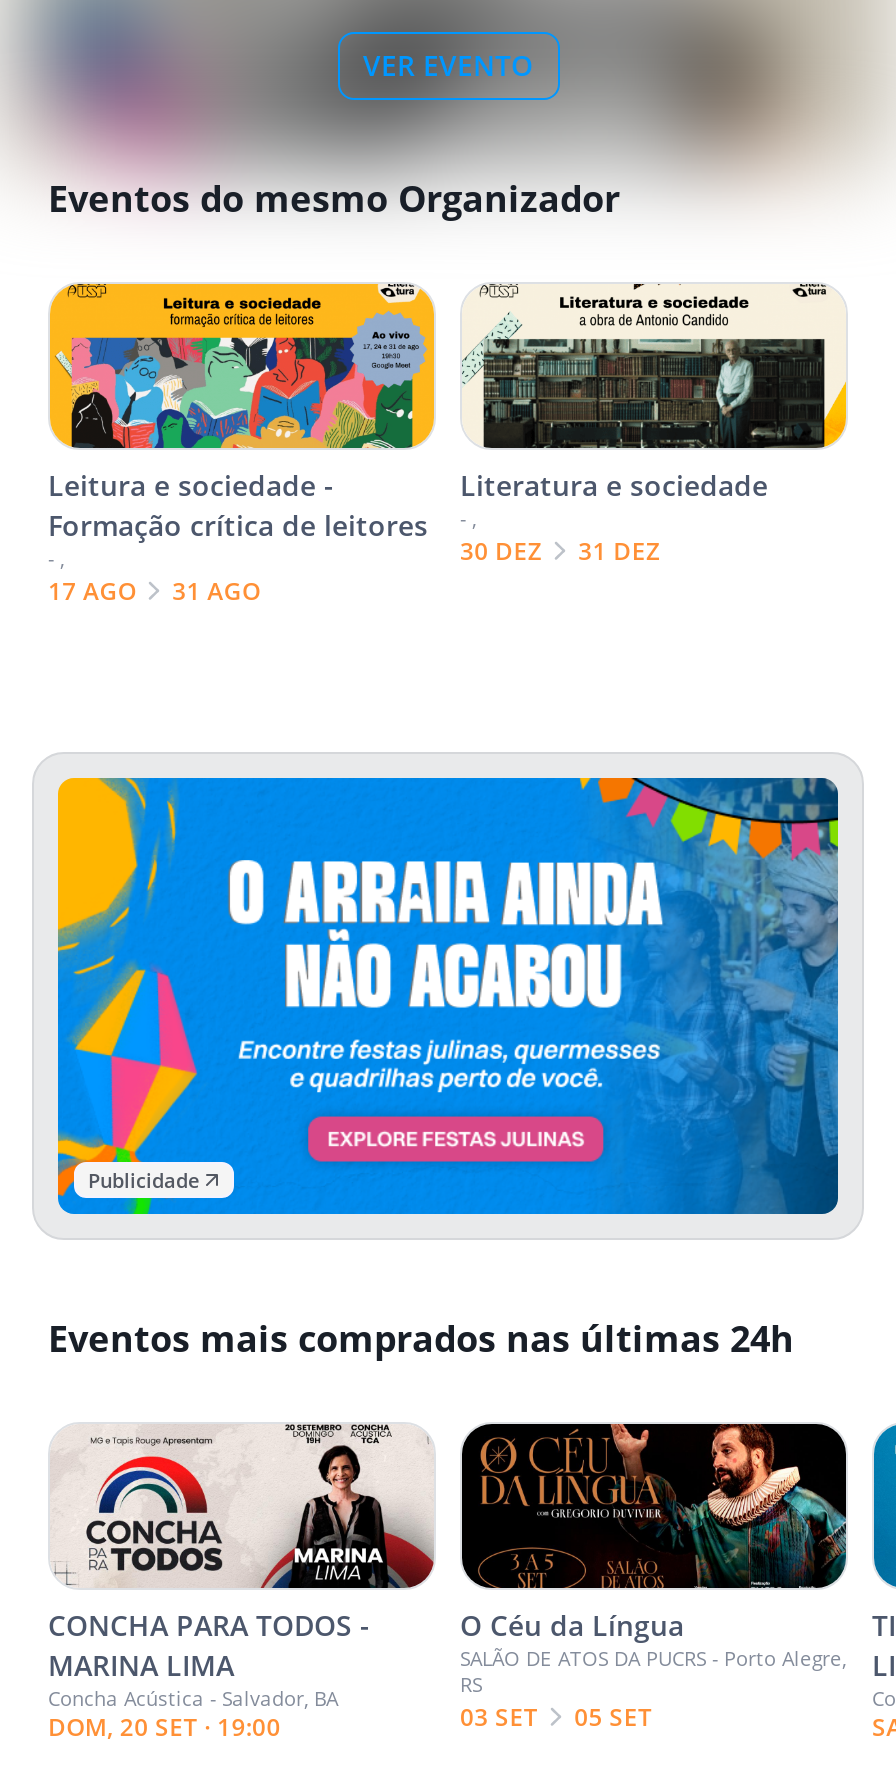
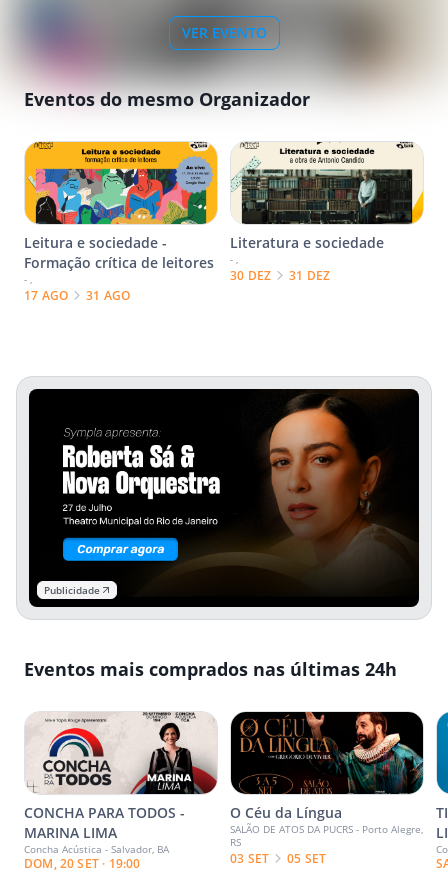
- [image]
+ [image]
